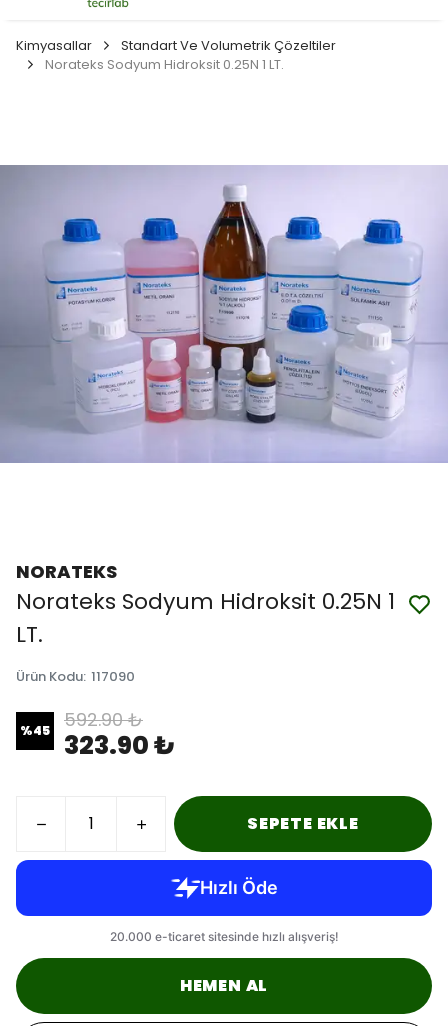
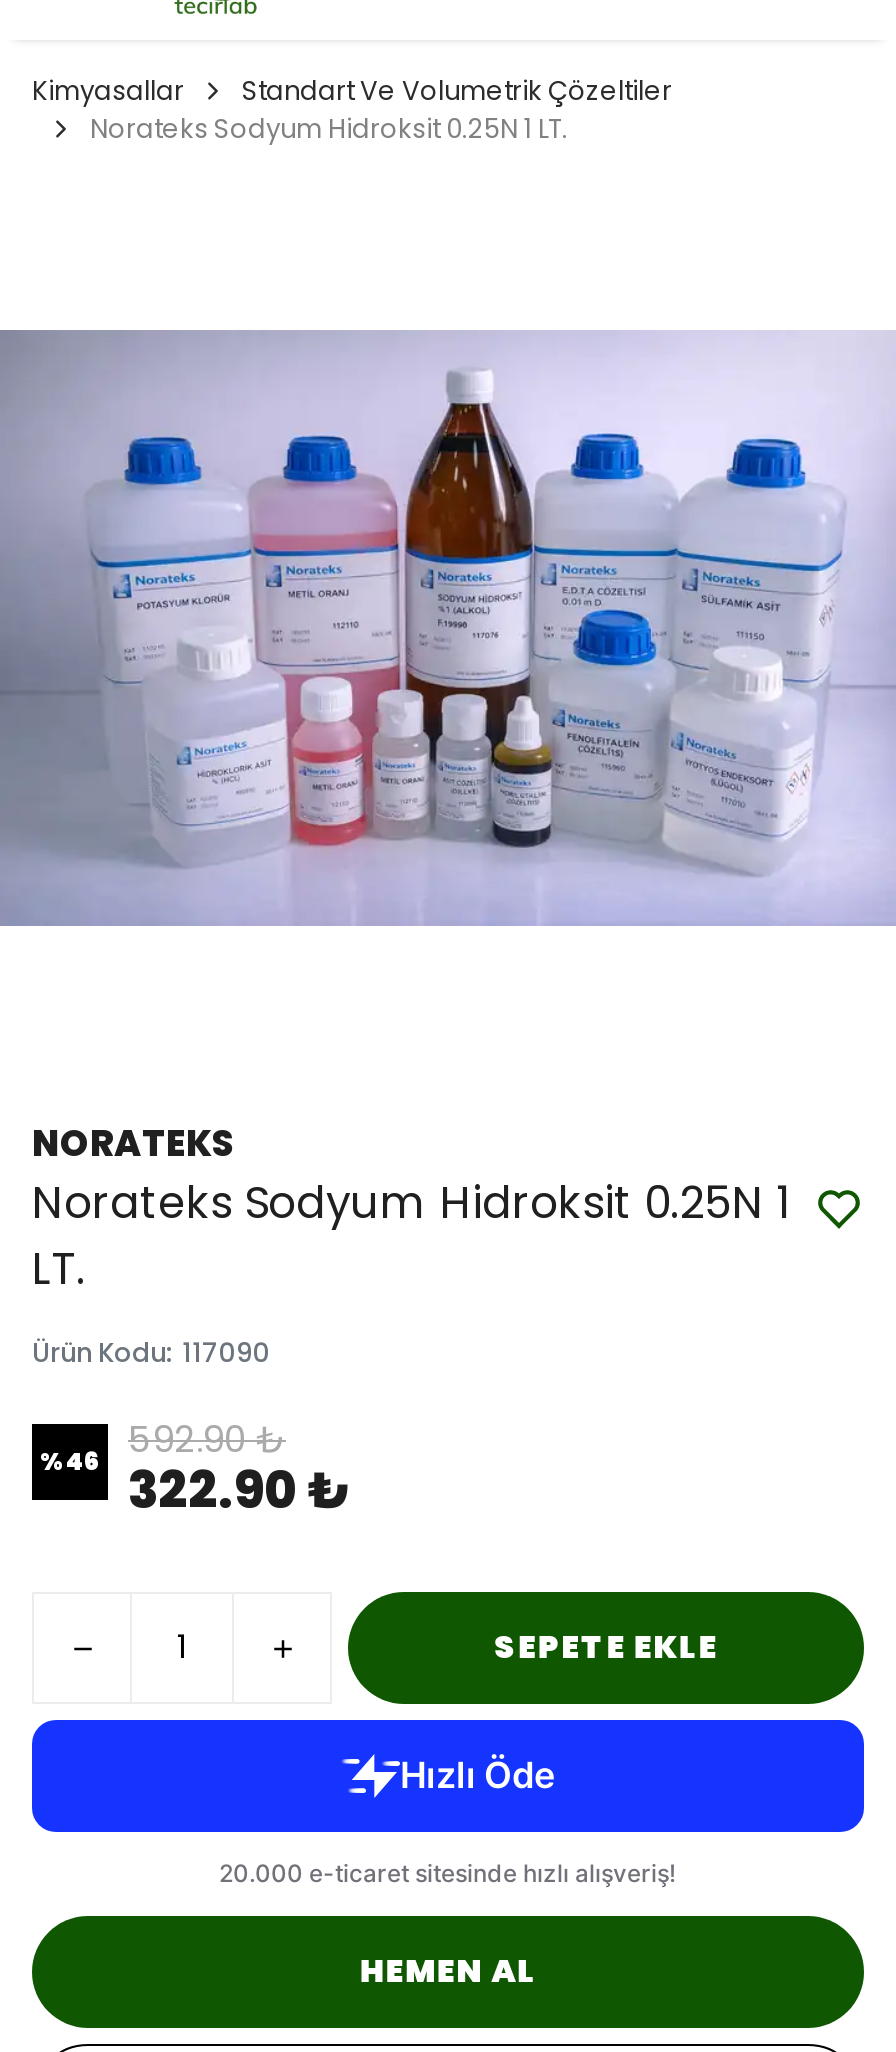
- %45
+ %46

- 323.90 ₺
+ 322.90 ₺
